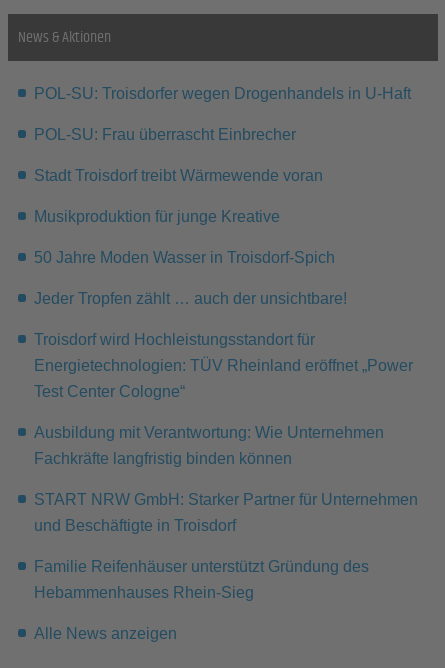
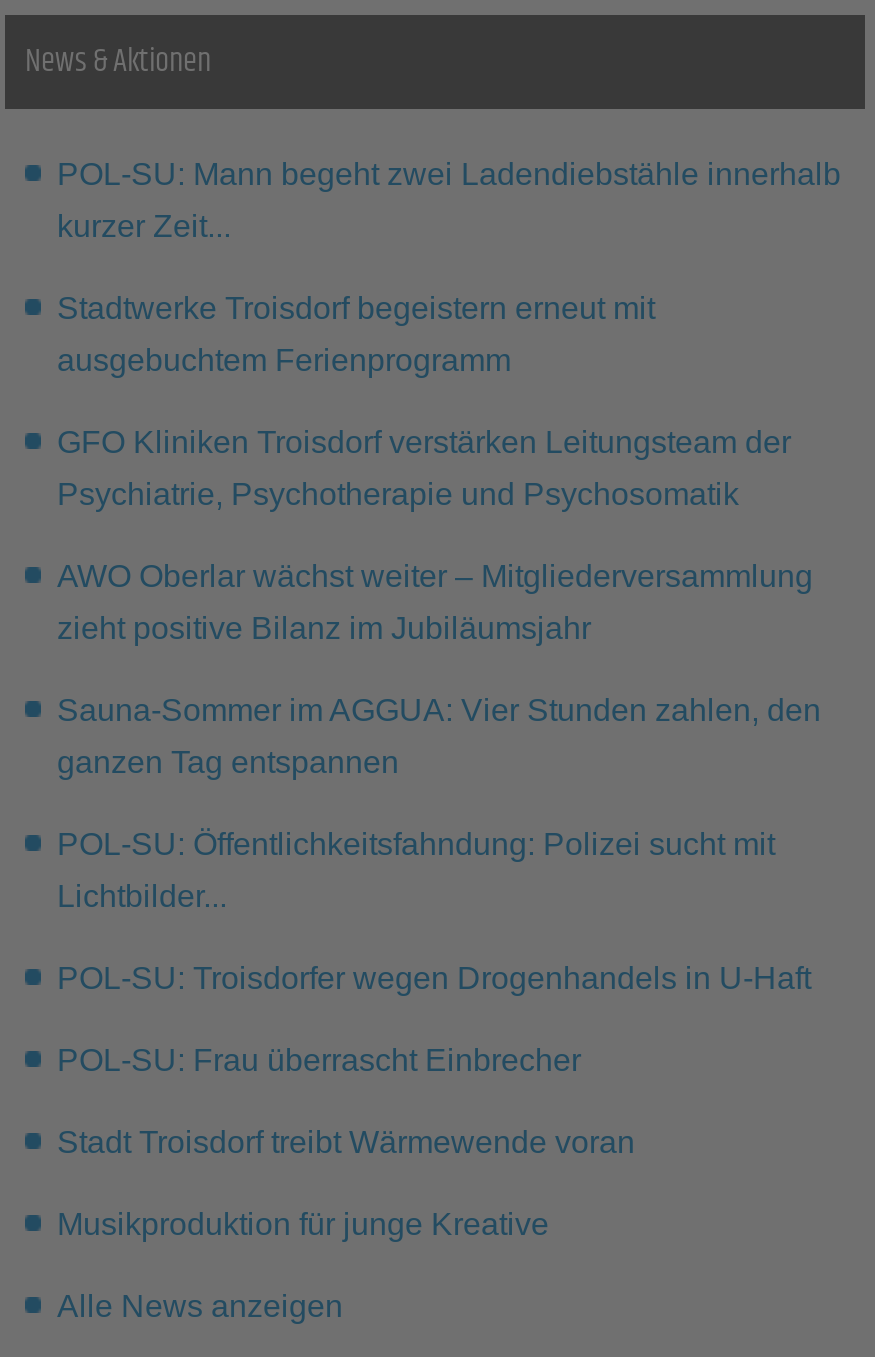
+ POL-SU: Mann begeht zwei Ladendiebstähle innerhalb
+ kurzer Zeit...
+ Stadtwerke Troisdorf begeistern erneut mit
+ ausgebuchtem Ferienprogramm
+ GFO Kliniken Troisdorf verstärken Leitungsteam der
+ Psychiatrie, Psychotherapie und Psychosomatik
+ AWO Oberlar wächst weiter – Mitgliederversammlung
+ zieht positive Bilanz im Jubiläumsjahr
+ Sauna-Sommer im AGGUA: Vier Stunden zahlen, den
+ ganzen Tag entspannen
+ POL-SU: Öffentlichkeitsfahndung: Polizei sucht mit
+ Lichtbilder...

moved down: POL-SU: Troisdorfer wegen Drogenhandels in U-Haft | POL-SU: Frau überrascht Einbrecher | Stadt Troisdorf treibt Wärmewende voran | Musikproduktion für junge Kreative

- 50 Jahre Moden Wasser in Troisdorf-Spich
- Jeder Tropfen zählt … auch der unsichtbare!
- Troisdorf wird Hochleistungsstandort für
- Energietechnologien: TÜV Rheinland eröffnet „Power
- Test Center Cologne“
- Ausbildung mit Verantwortung: Wie Unternehmen
- Fachkräfte langfristig binden können
- START NRW GmbH: Starker Partner für Unternehmen
- und Beschäftigte in Troisdorf
- Familie Reifenhäuser unterstützt Gründung des
- Hebammenhauses Rhein-Sieg
